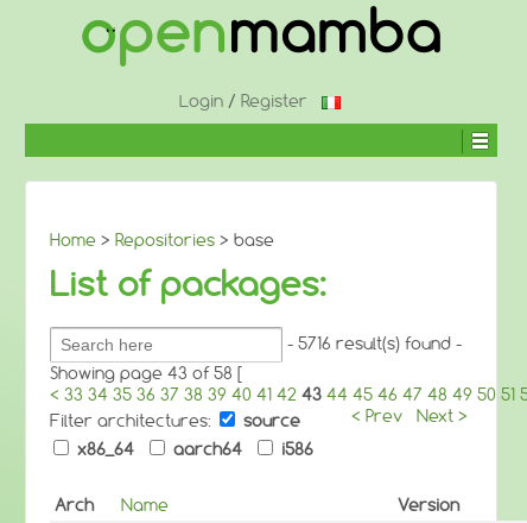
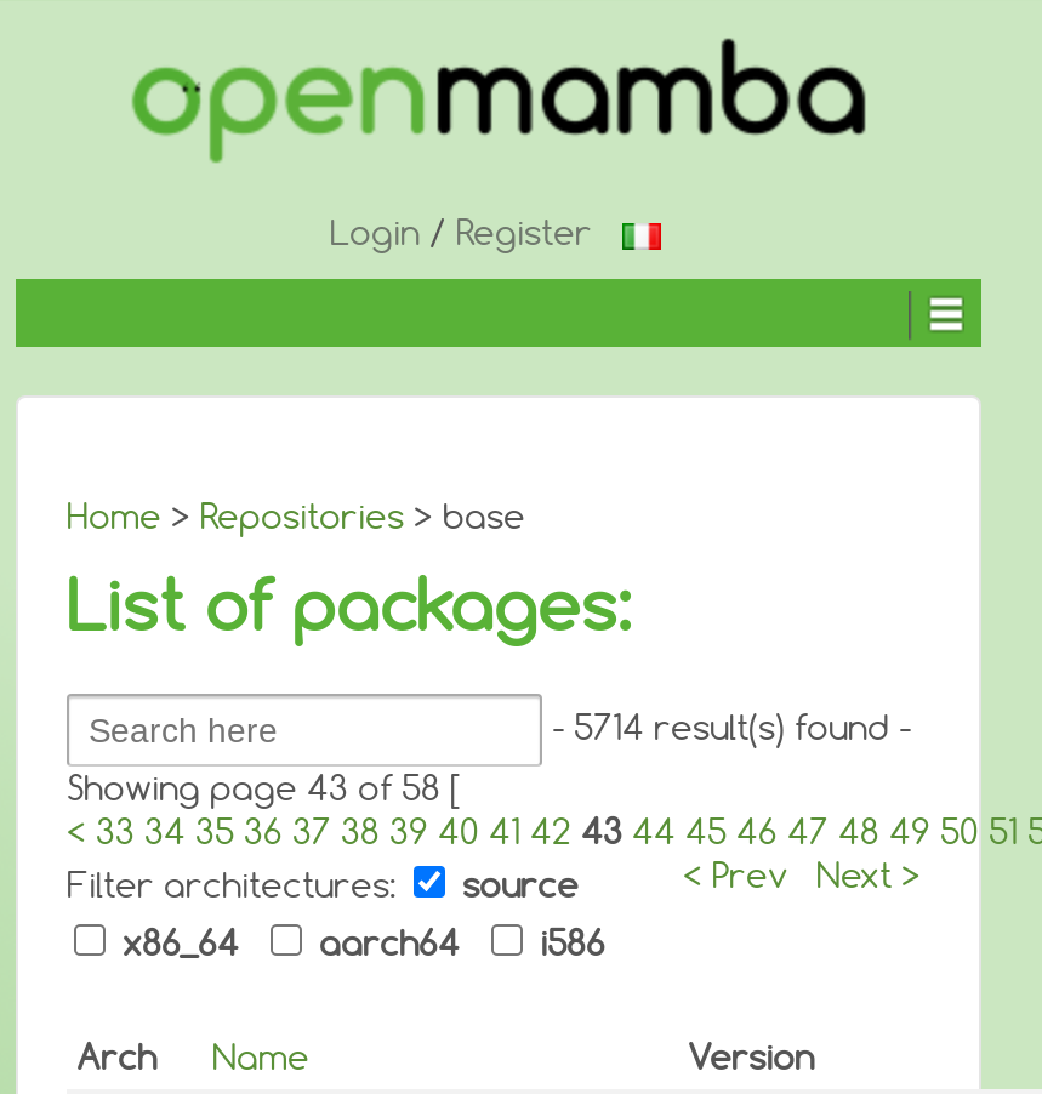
- - 5716 result(s) found -
+ - 5714 result(s) found -
